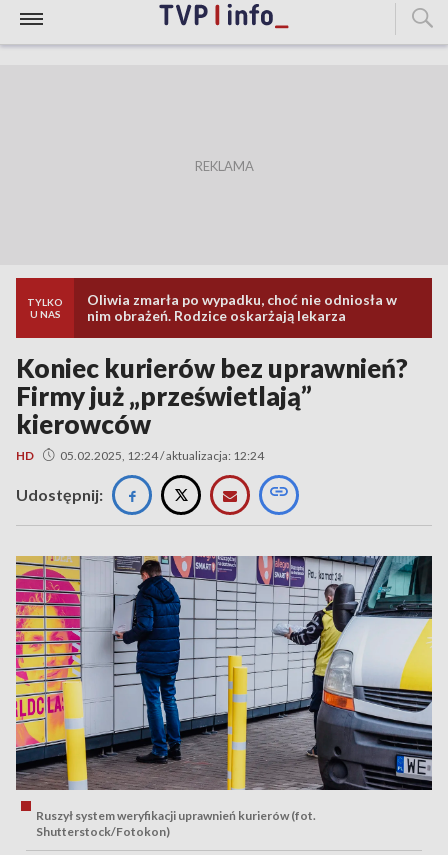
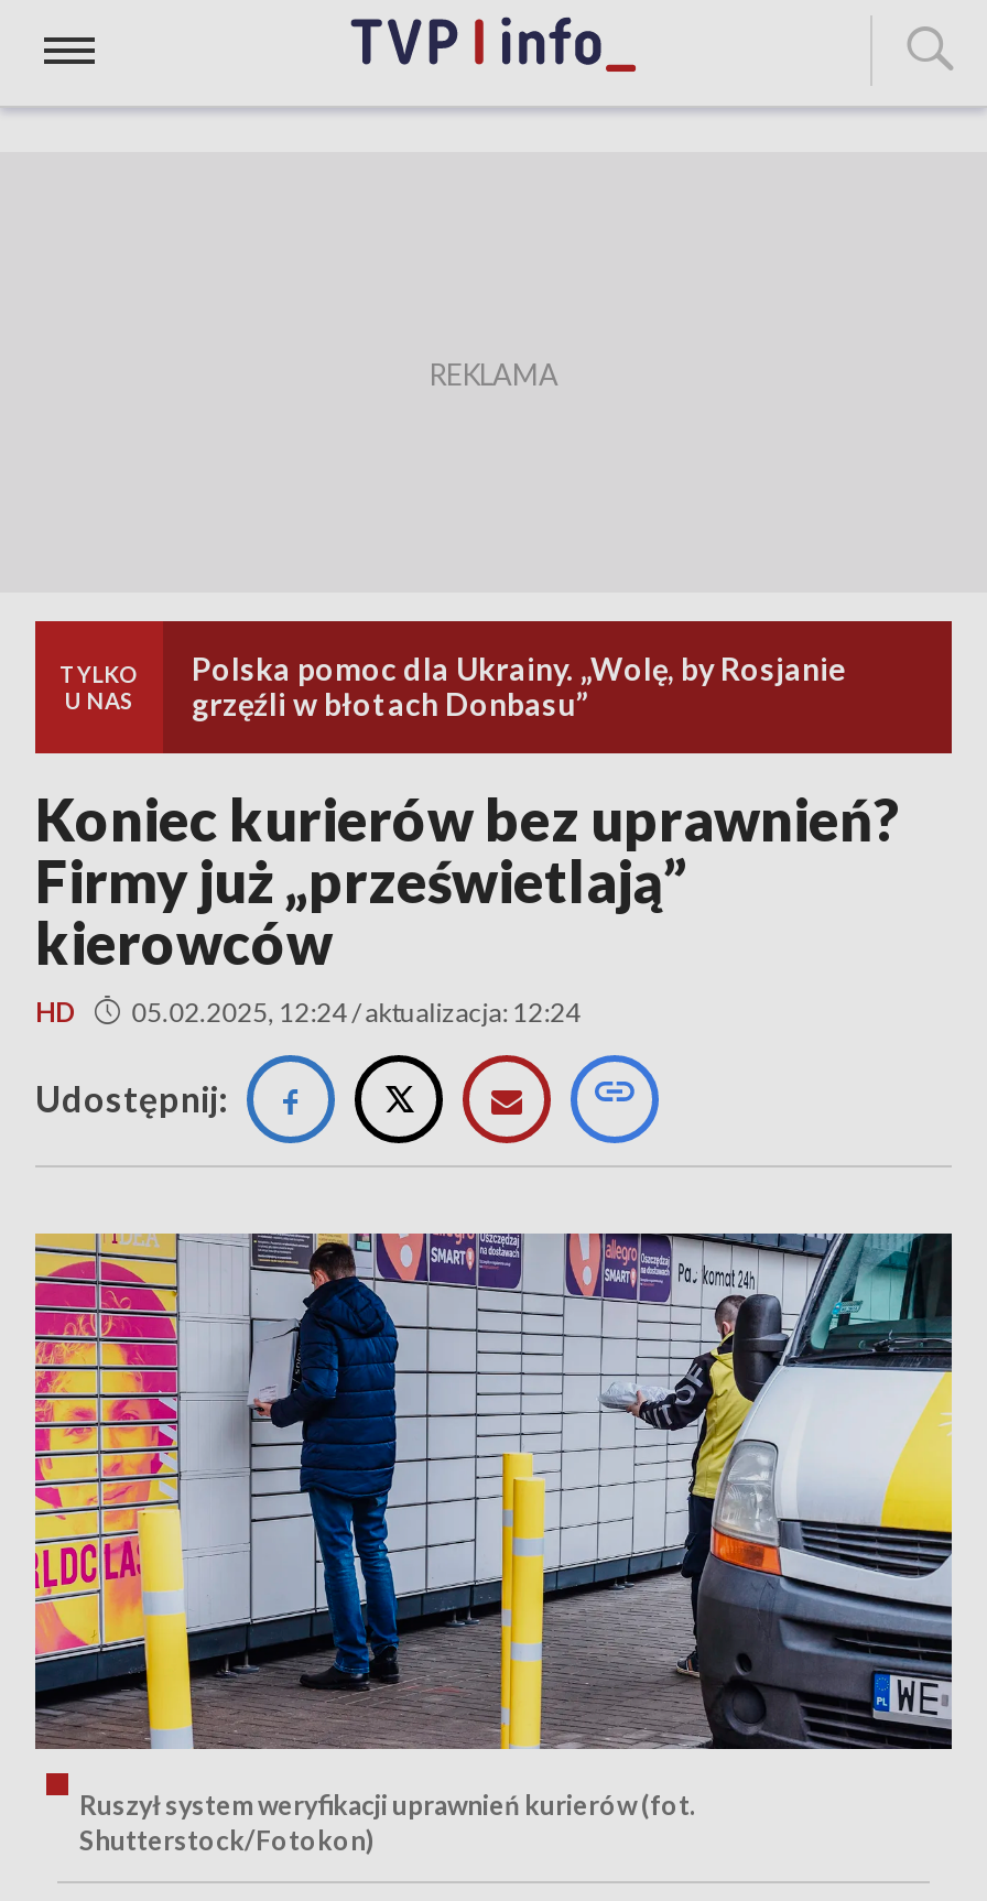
- Oliwia zmarła po wypadku, choć nie odniosła w
- nim obrażeń. Rodzice oskarżają lekarza
+ Polska pomoc dla Ukrainy. „Wolę, by Rosjanie
+ grzęźli w błotach Donbasu”
